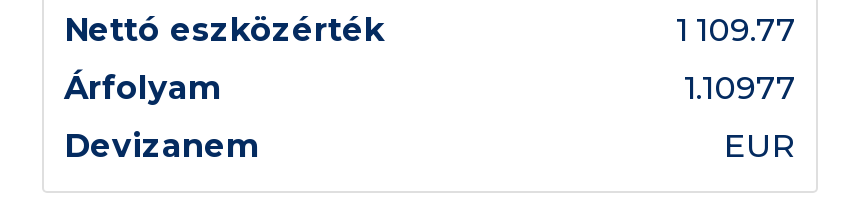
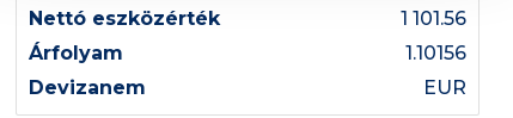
- 1 109.77
+ 1 101.56

- 1.10977
+ 1.10156
